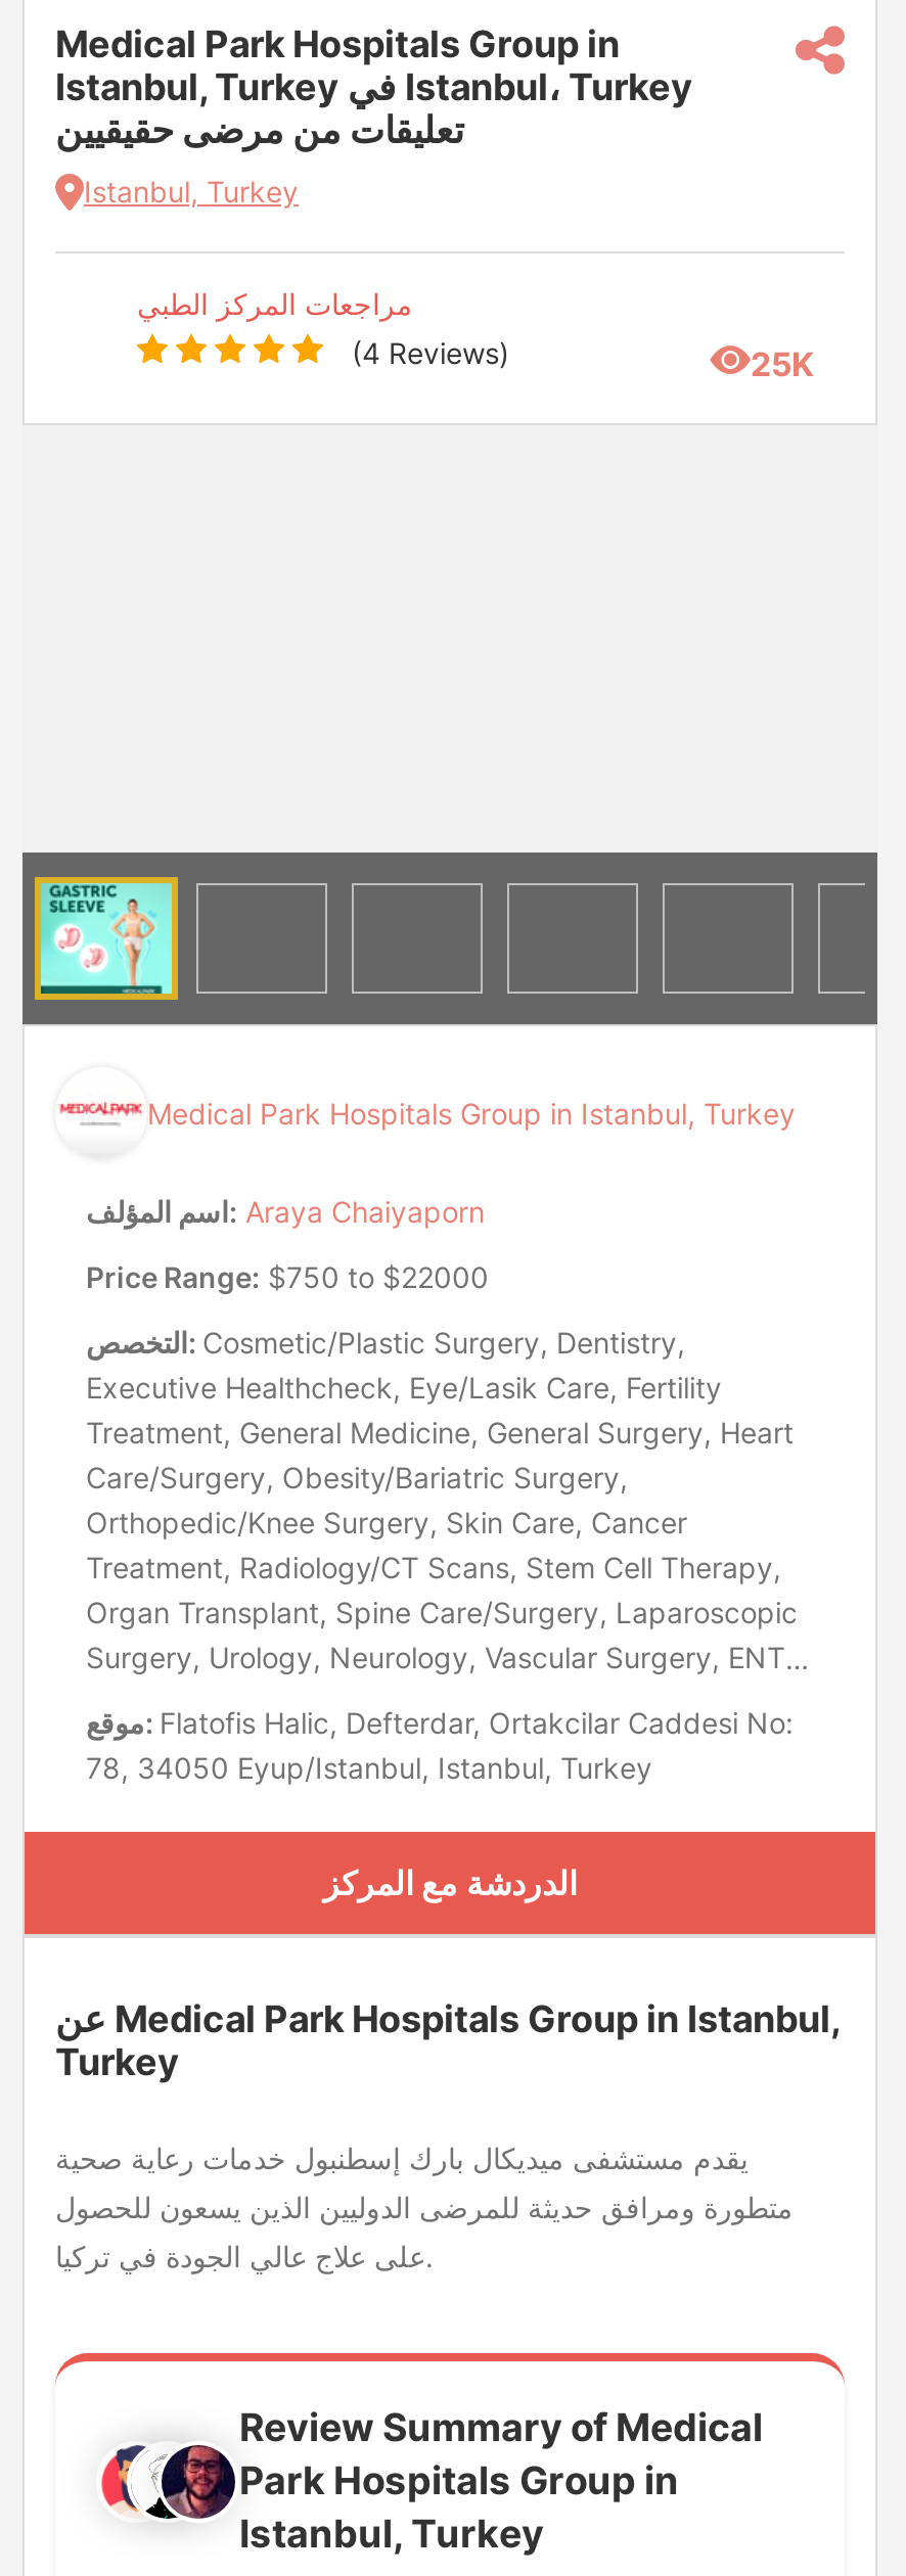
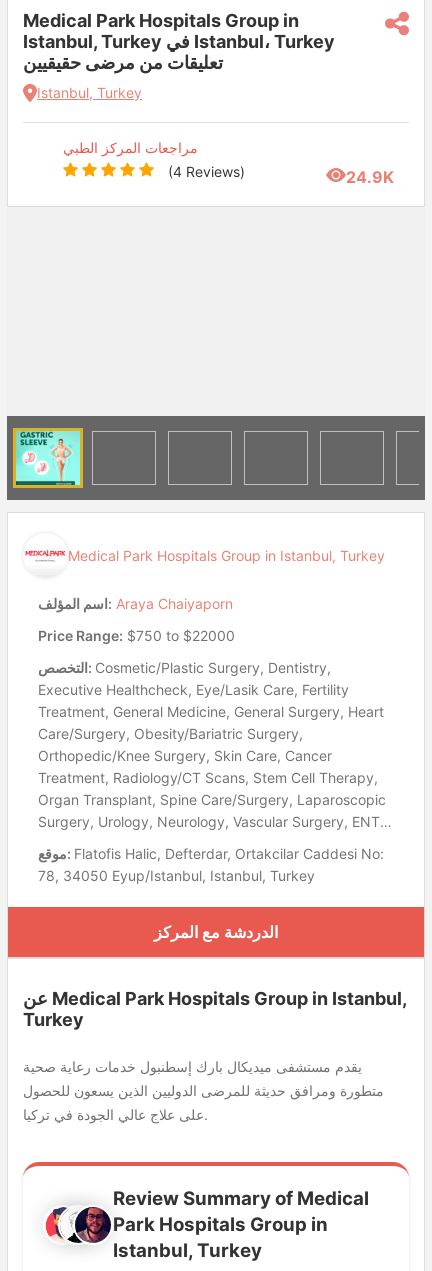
- 25K
+ 24.9K
